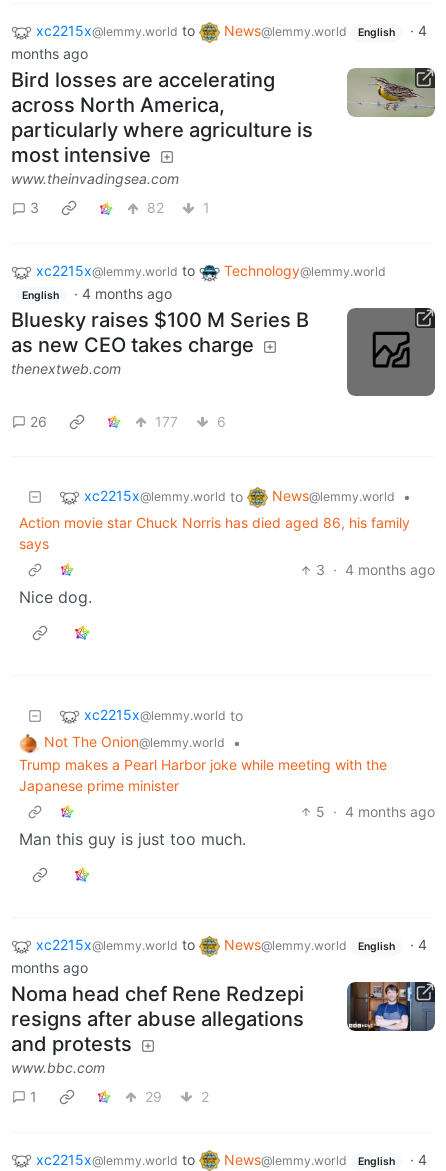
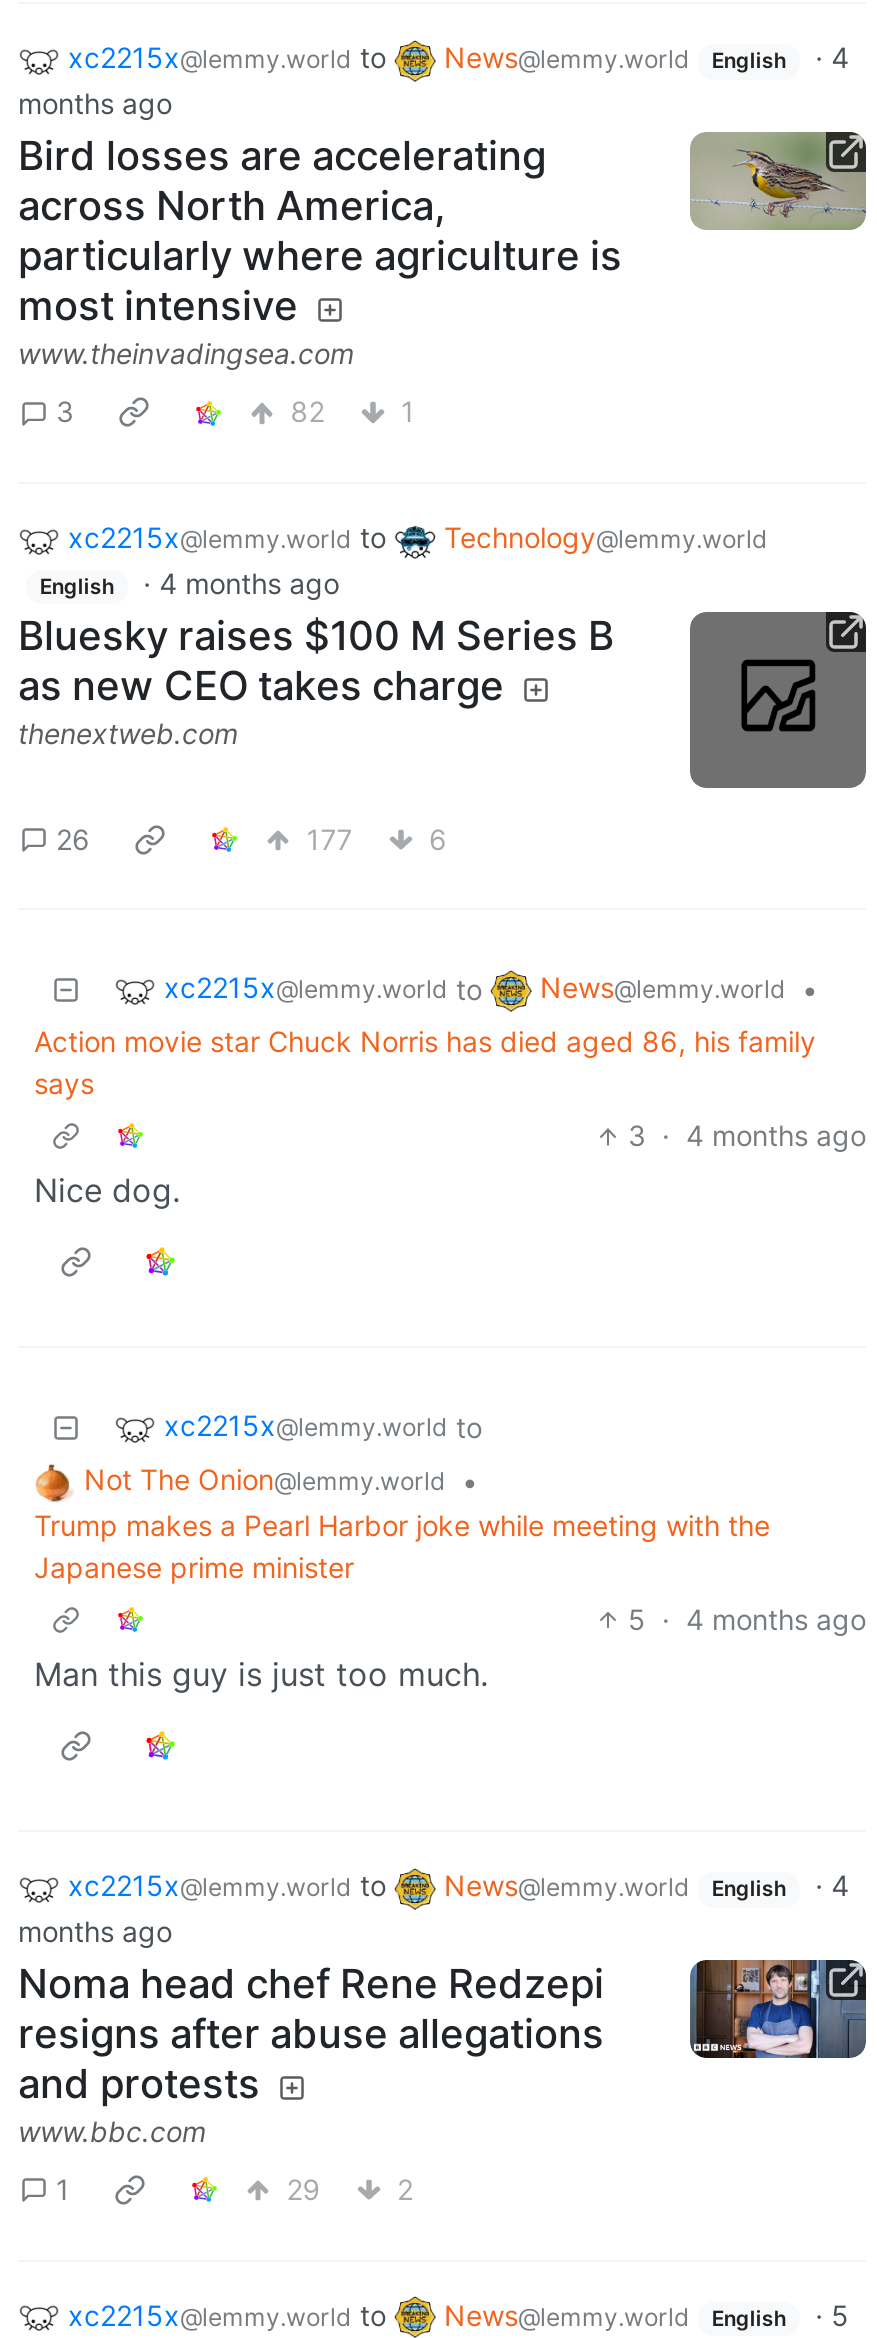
- xc2215x@lemmy.world to News@lemmy.world English · 4
+ xc2215x@lemmy.world to News@lemmy.world English · 5
